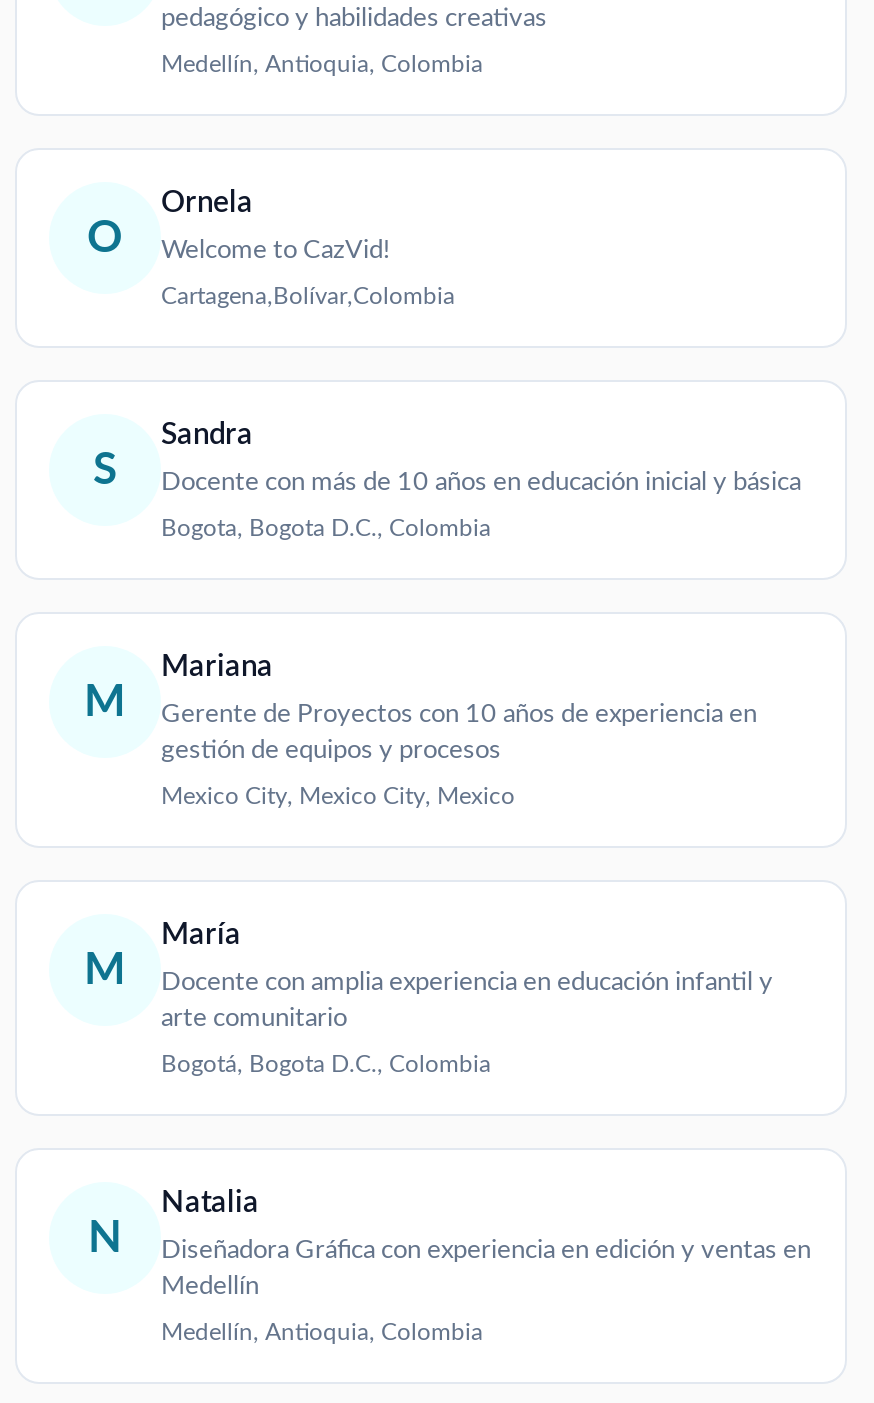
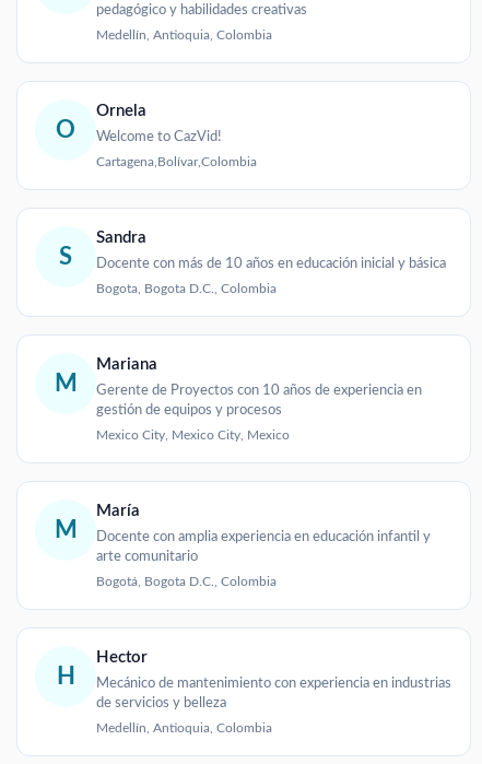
- Natalia
+ Hector

- N
+ H

- Diseñadora Gráfica con experiencia en edición y ventas en
- Medellín
+ Mecánico de mantenimiento con experiencia en industrias
+ de servicios y belleza
